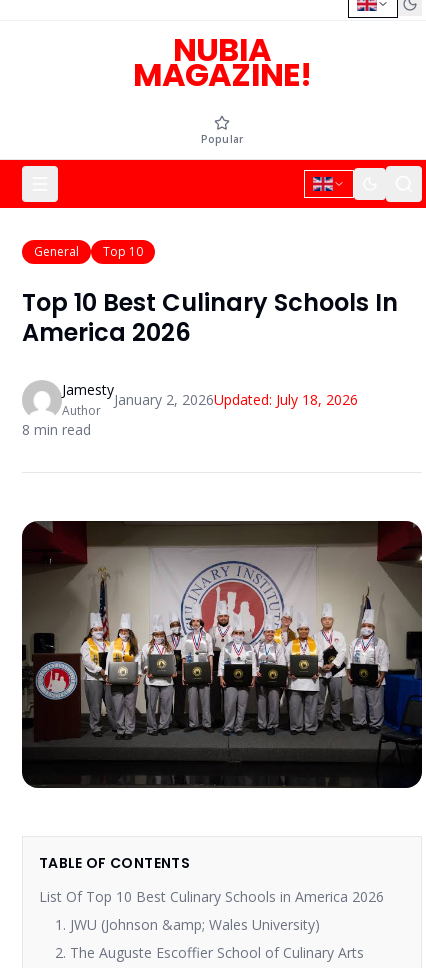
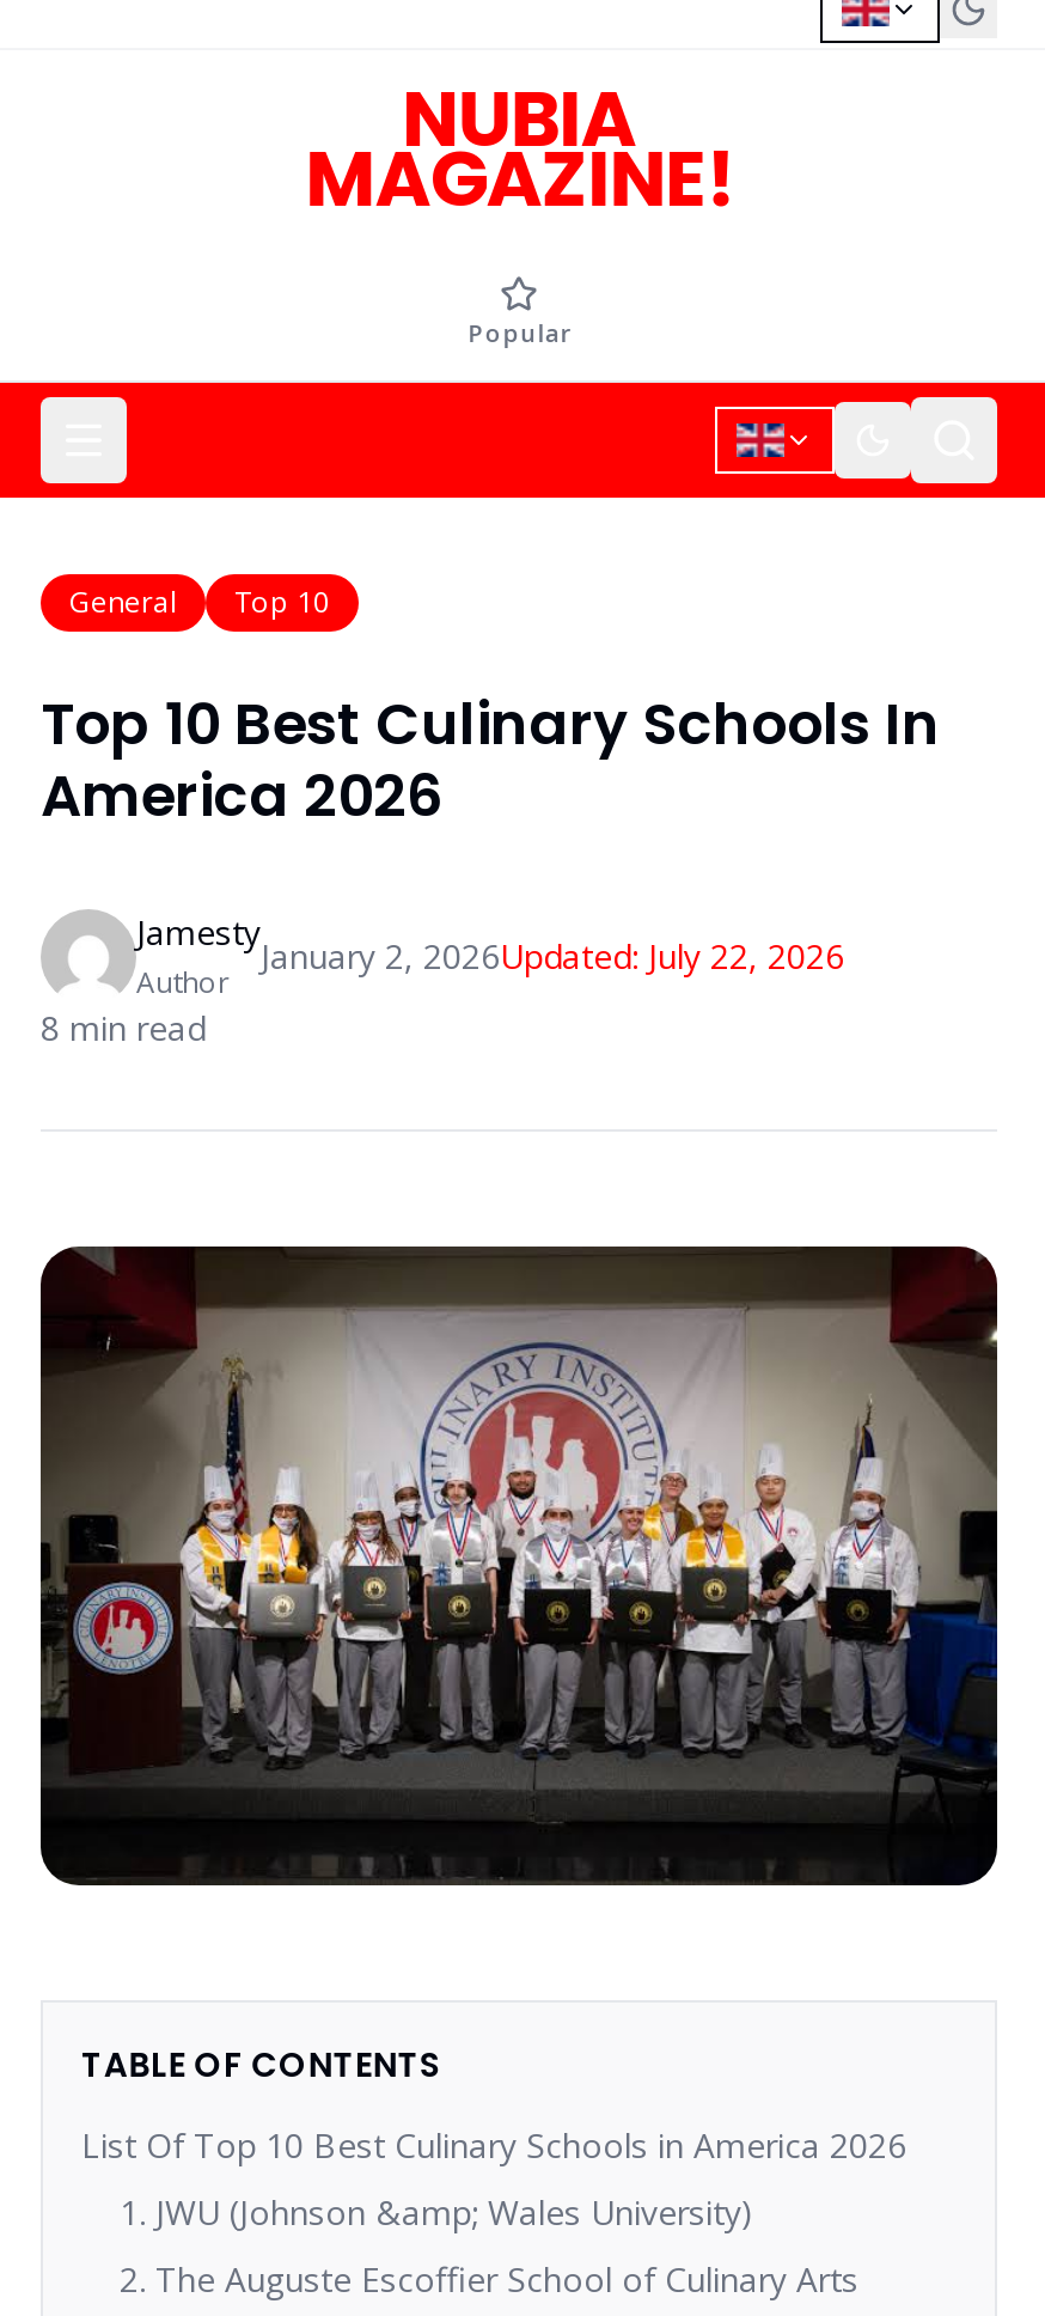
- January 2, 2026Updated: July 18, 2026
+ January 2, 2026Updated: July 22, 2026
